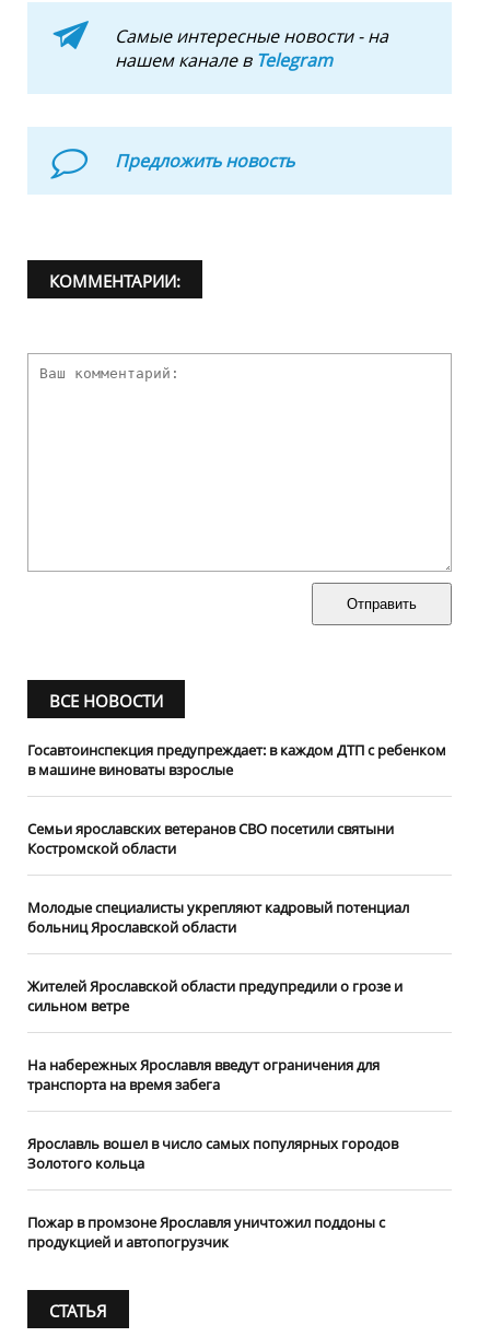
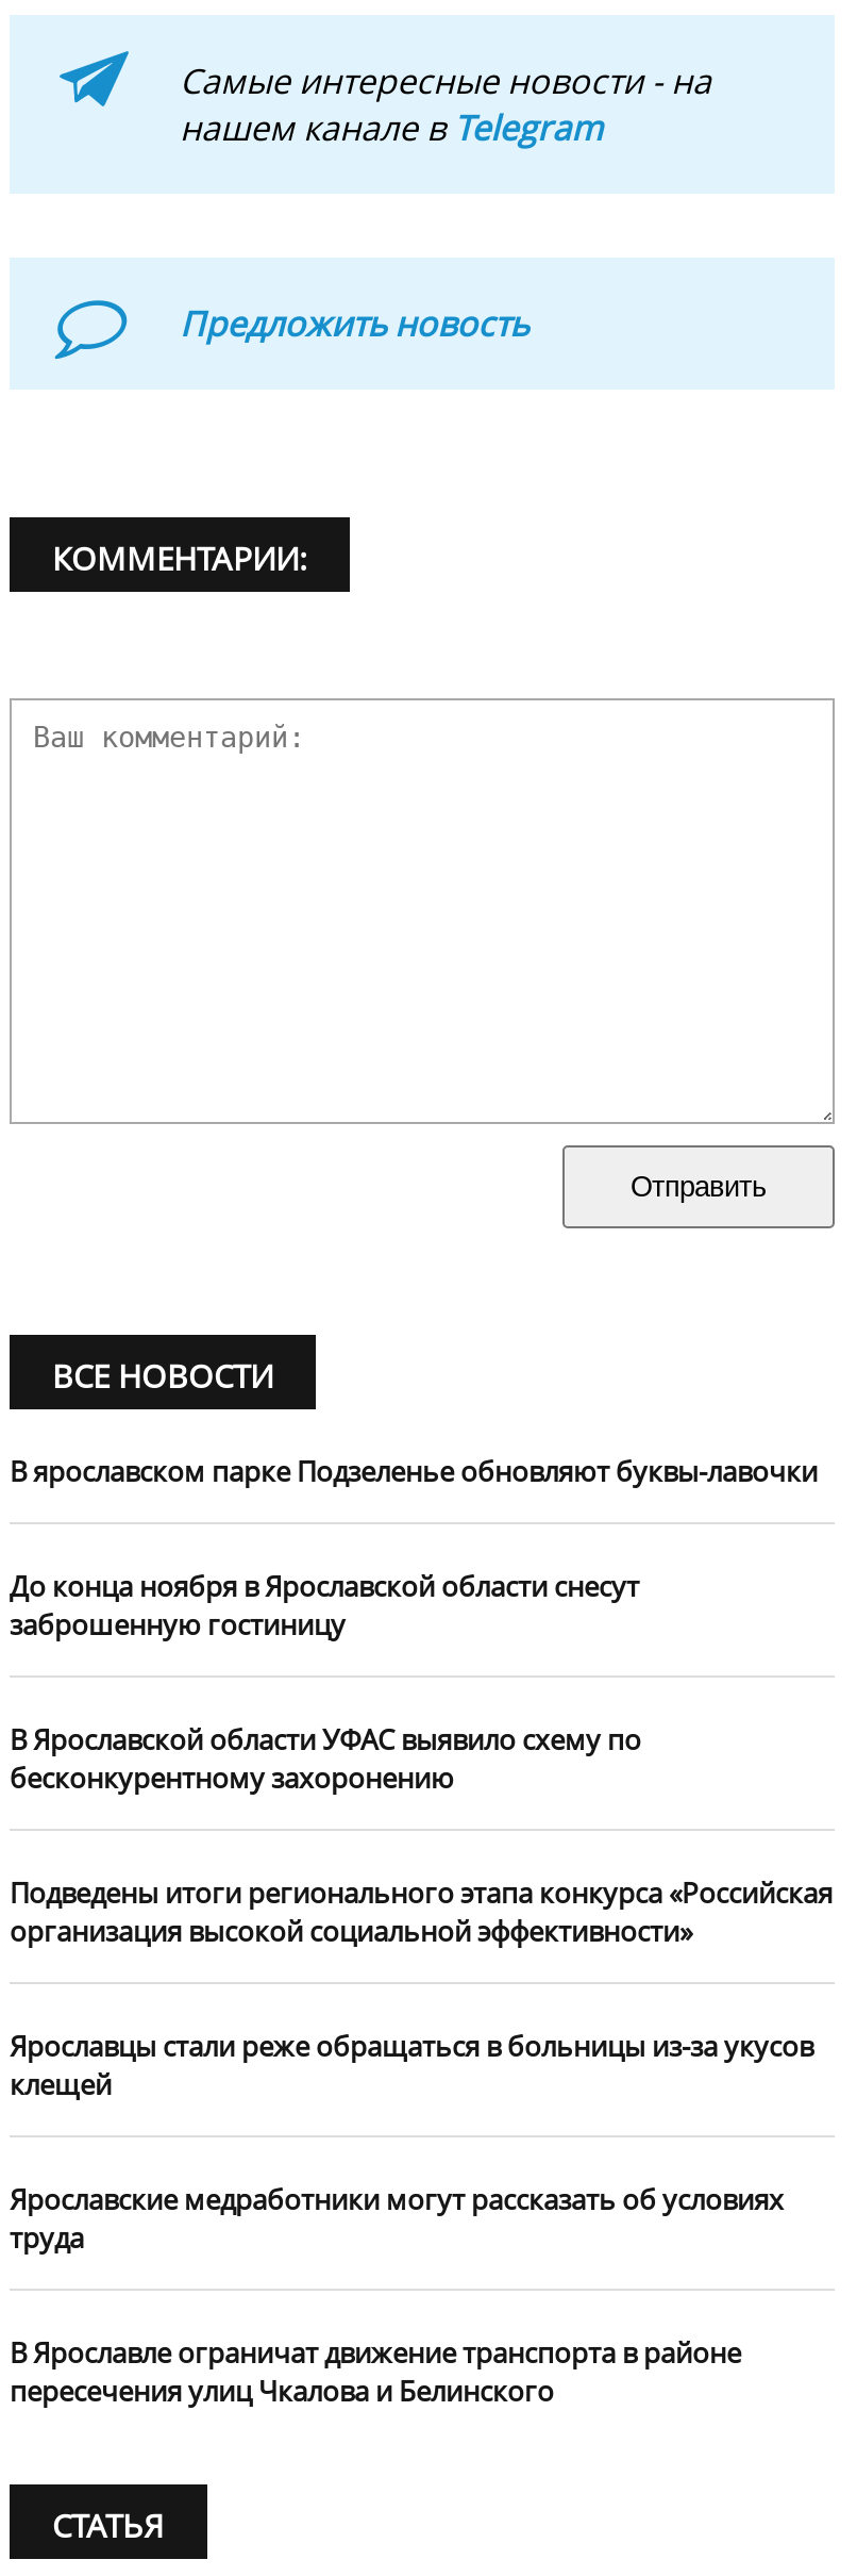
- Госавтоинспекция предупреждает: в каждом ДТП с ребенком
- в машине виноваты взрослые
+ В ярославском парке Подзеленье обновляют буквы-лавочки

- Семьи ярославских ветеранов СВО посетили святыни
- Костромской области
+ До конца ноября в Ярославской области снесут
+ заброшенную гостиницу

- Молодые специалисты укрепляют кадровый потенциал
- больниц Ярославской области
+ В Ярославской области УФАС выявило схему по
+ бесконкурентному захоронению

- Жителей Ярославской области предупредили о грозе и
- сильном ветре
+ Подведены итоги регионального этапа конкурса «Российская
+ организация высокой социальной эффективности»

- На набережных Ярославля введут ограничения для
- транспорта на время забега
+ Ярославцы стали реже обращаться в больницы из-за укусов
+ клещей

- Ярославль вошел в число самых популярных городов
- Золотого кольца
+ Ярославские медработники могут рассказать об условиях
+ труда

- Пожар в промзоне Ярославля уничтожил поддоны с
- продукцией и автопогрузчик
+ В Ярославле ограничат движение транспорта в районе
+ пересечения улиц Чкалова и Белинского
